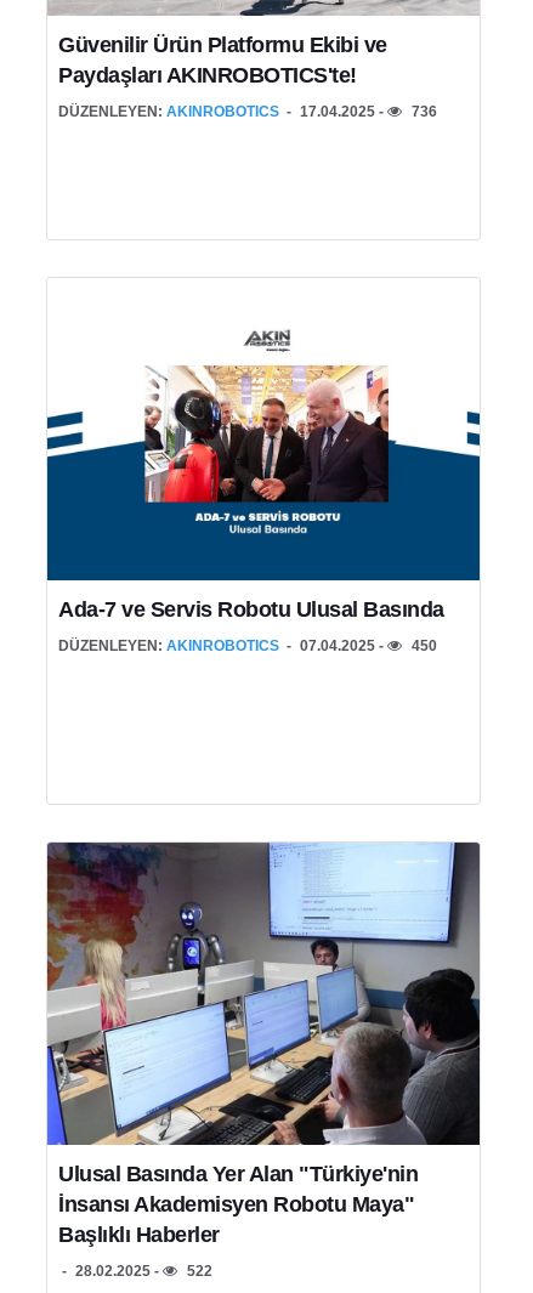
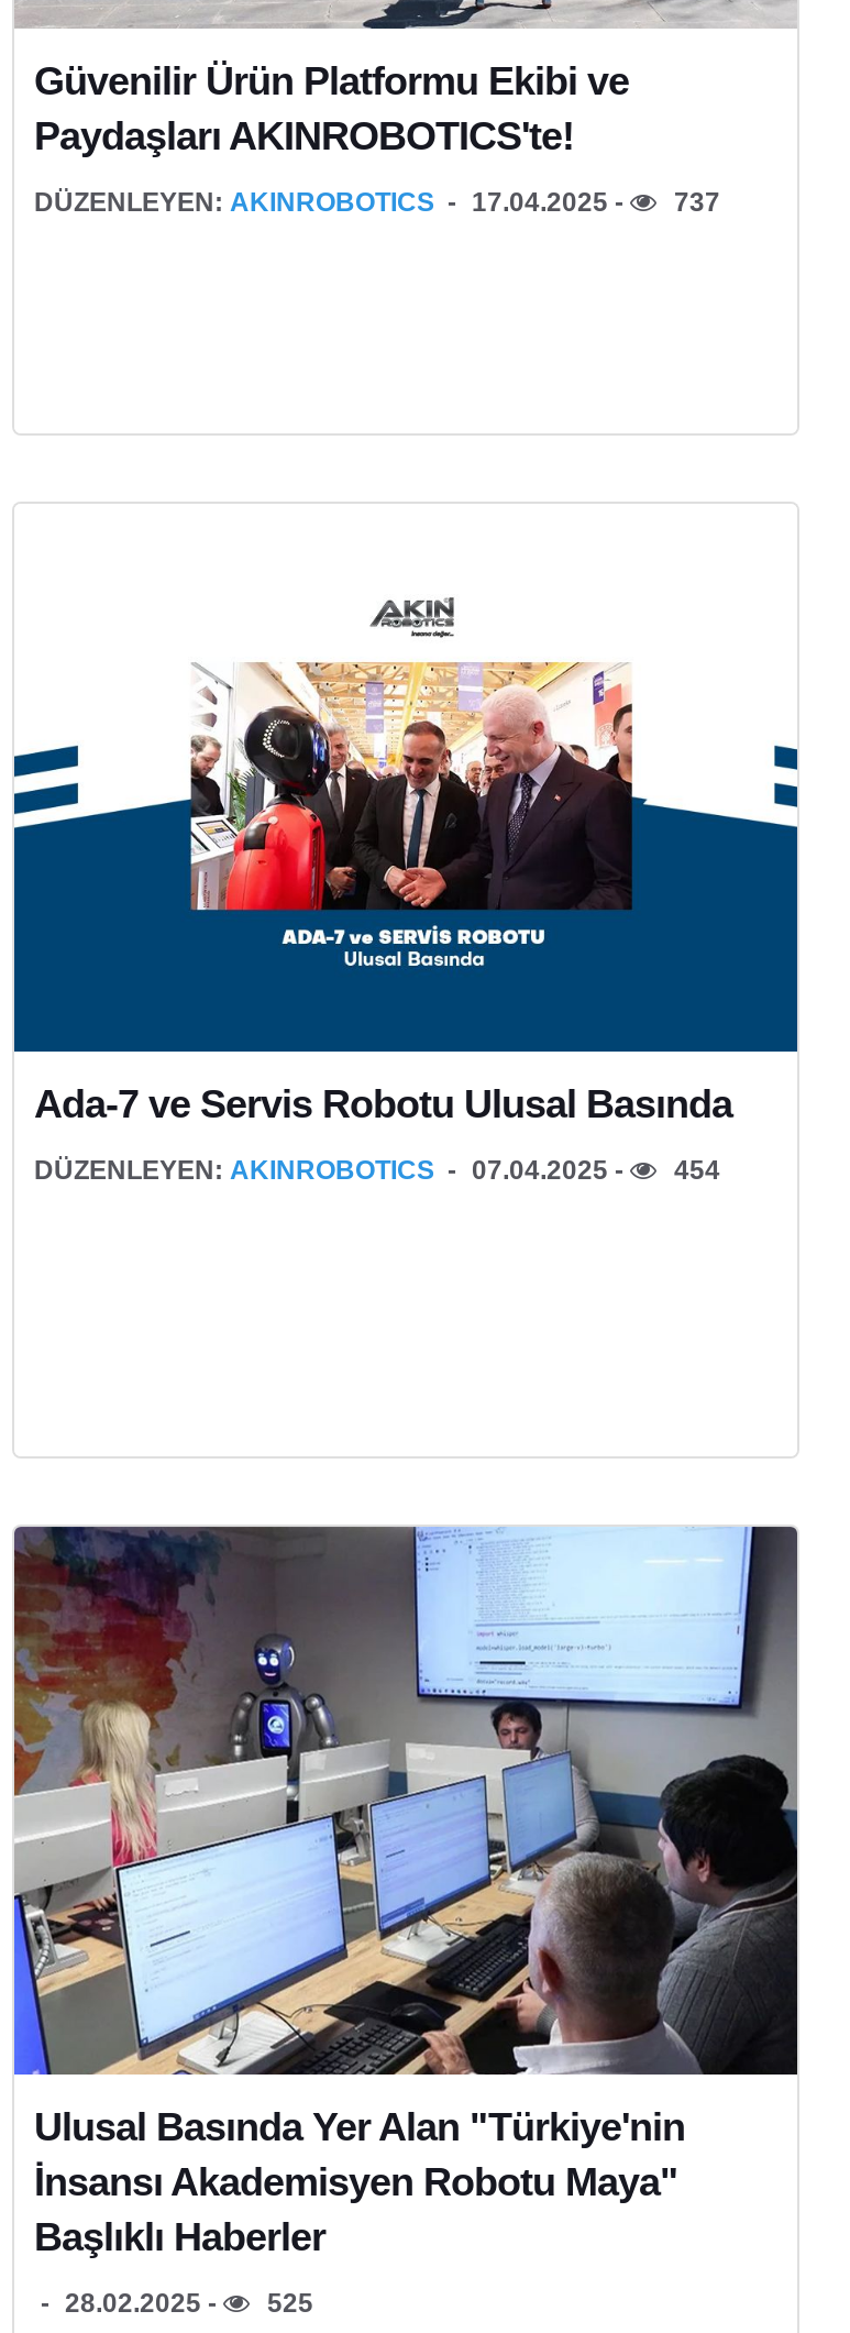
- DÜZENLEYEN: AKINROBOTICS 17.04.2025 - 736
+ DÜZENLEYEN: AKINROBOTICS 17.04.2025 - 737

- DÜZENLEYEN: AKINROBOTICS 07.04.2025 - 450
+ DÜZENLEYEN: AKINROBOTICS 07.04.2025 - 454

- 28.02.2025 - 522
+ 28.02.2025 - 525
